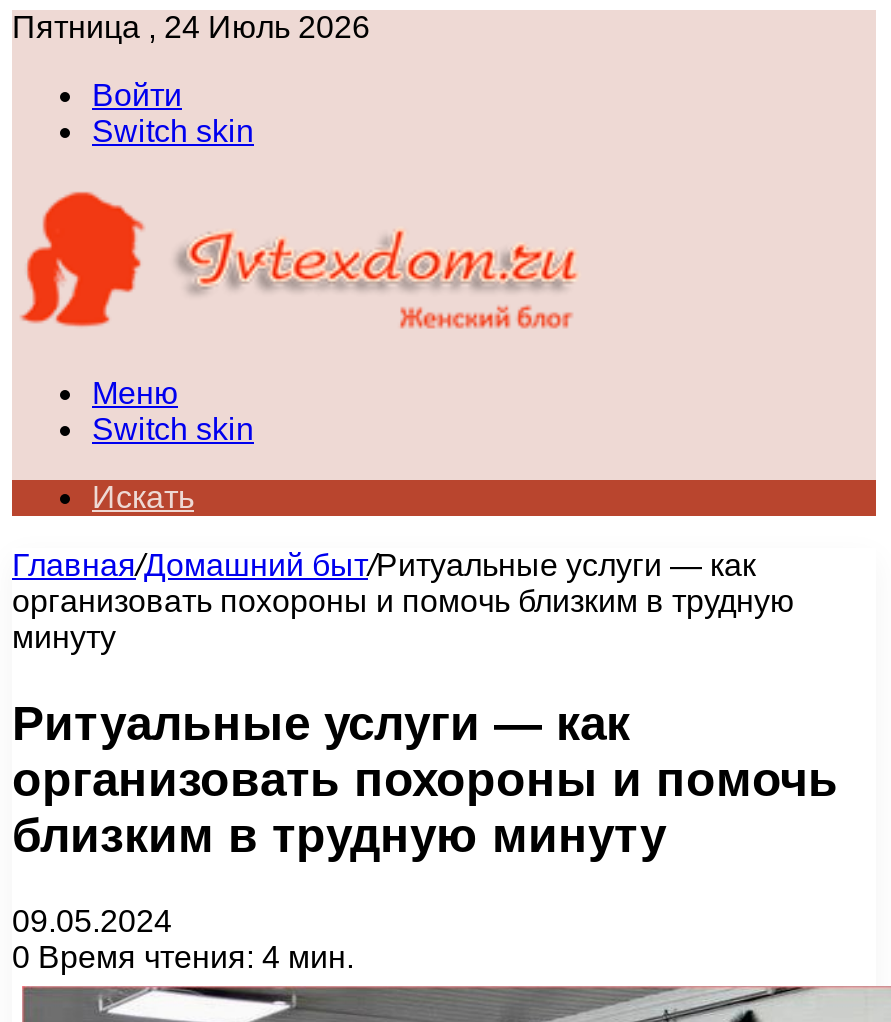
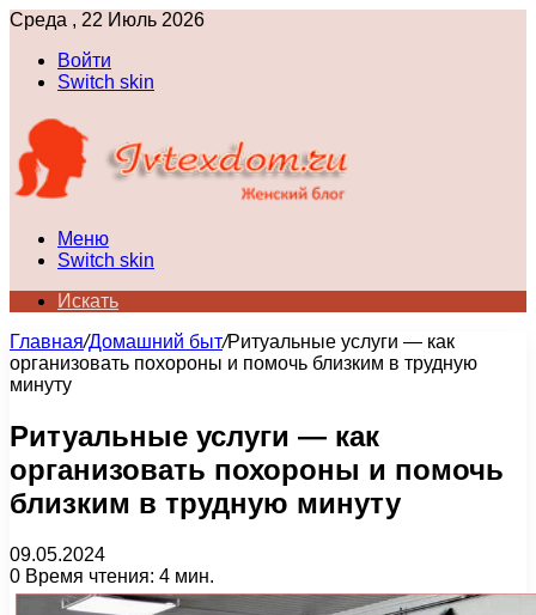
- Пятница , 24 Июль 2026
+ Среда , 22 Июль 2026
